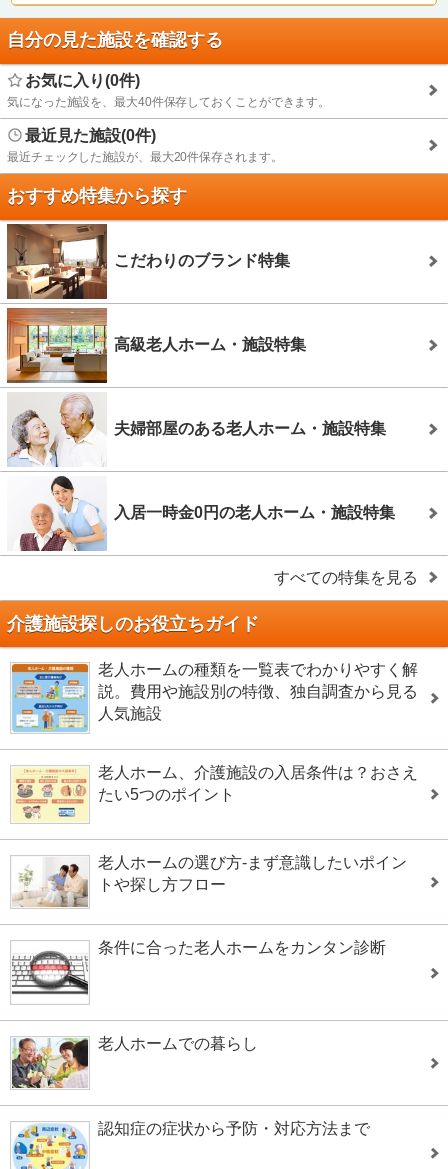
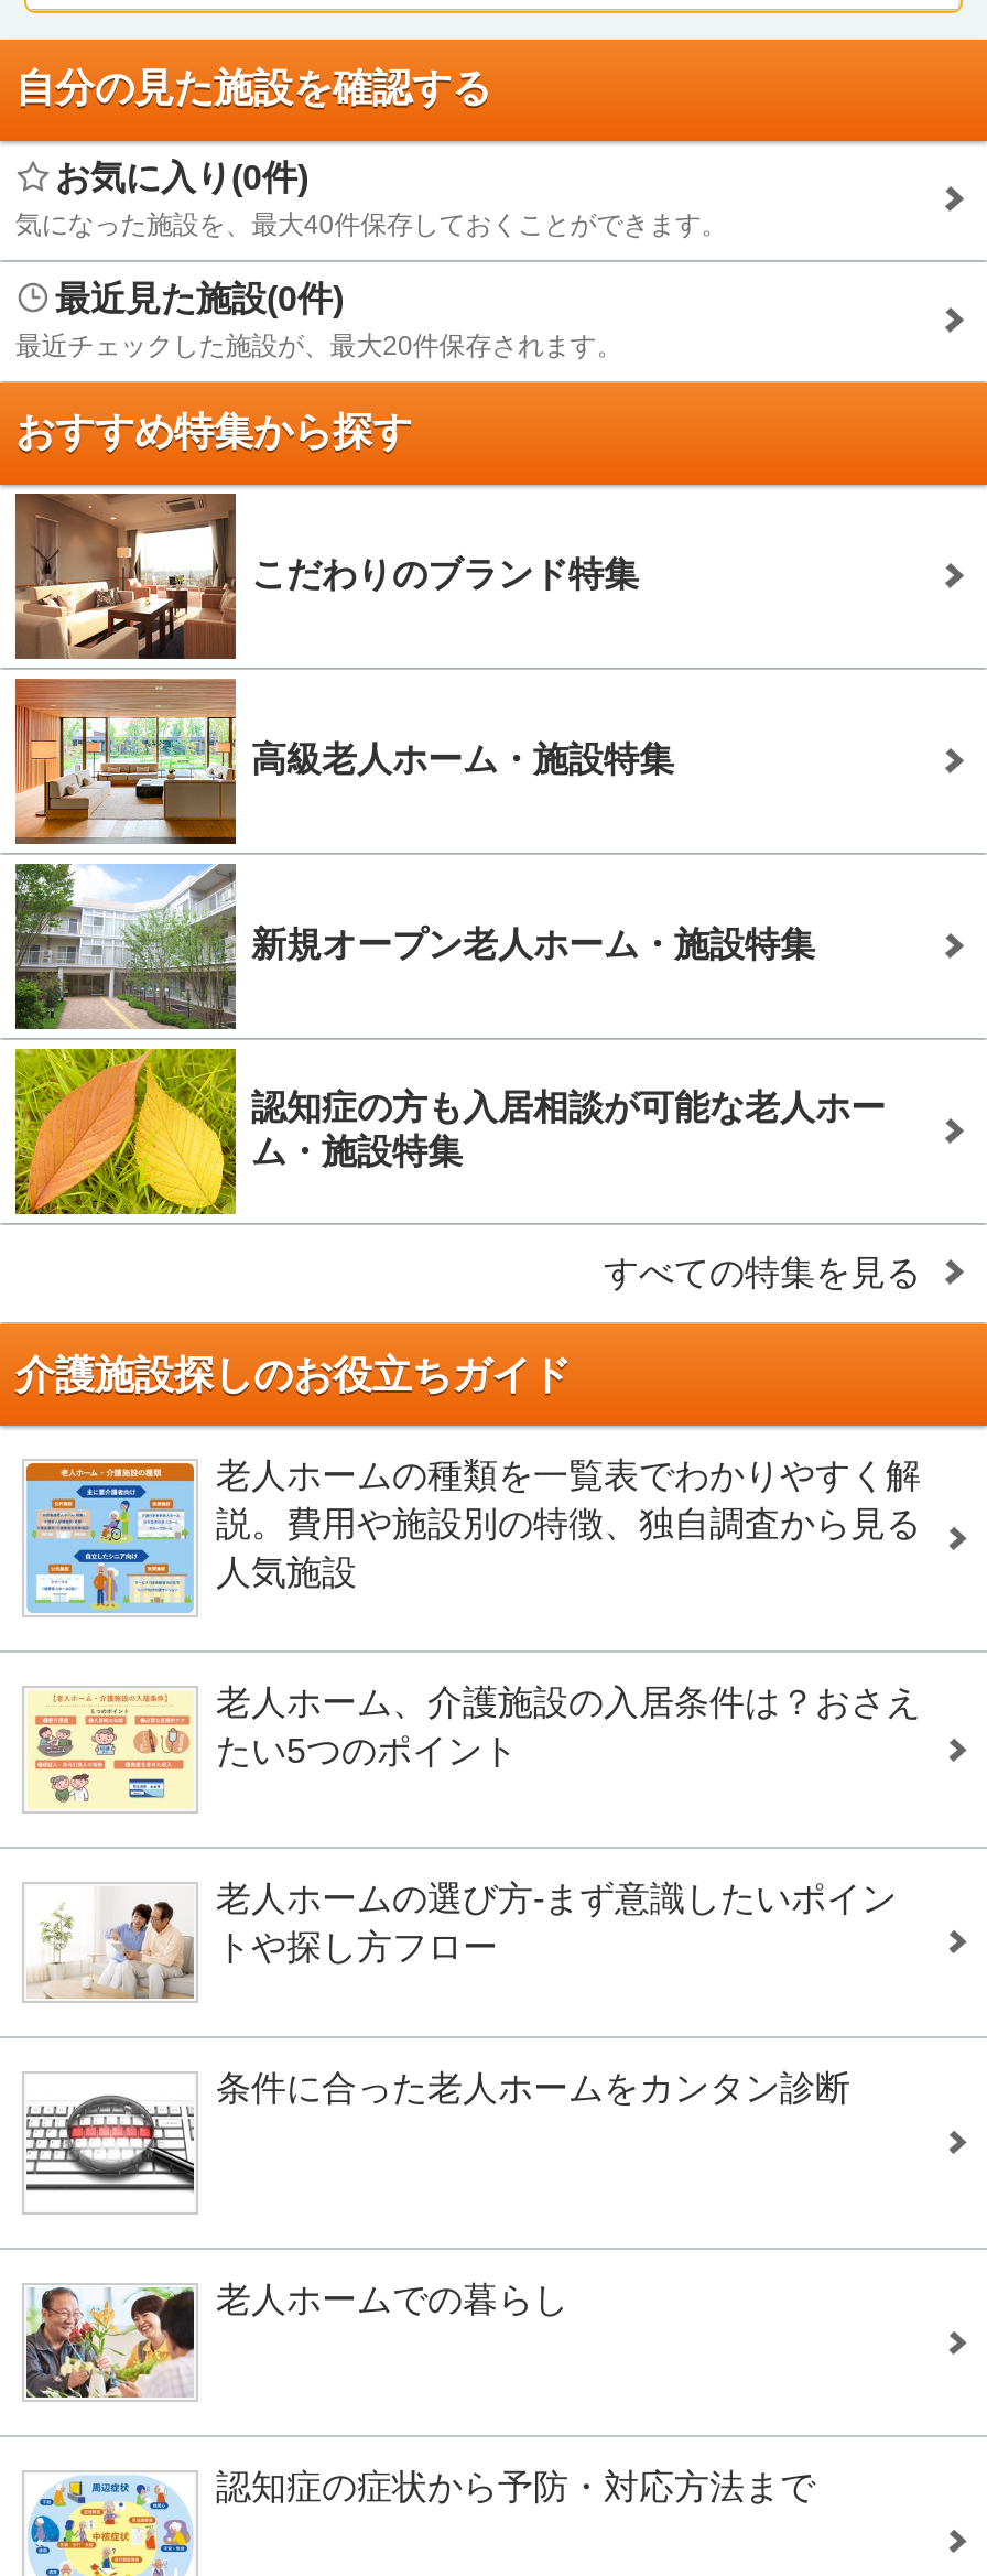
- [image]
- 夫婦部屋のある老人ホーム・施設特集
+ [image]
+ 新規オープン老人ホーム・施設特集

- [image]
- 入居一時金0円の老人ホーム・施設特集
+ [image]
+ 認知症の方も入居相談が可能な老人ホー
+ ム・施設特集
